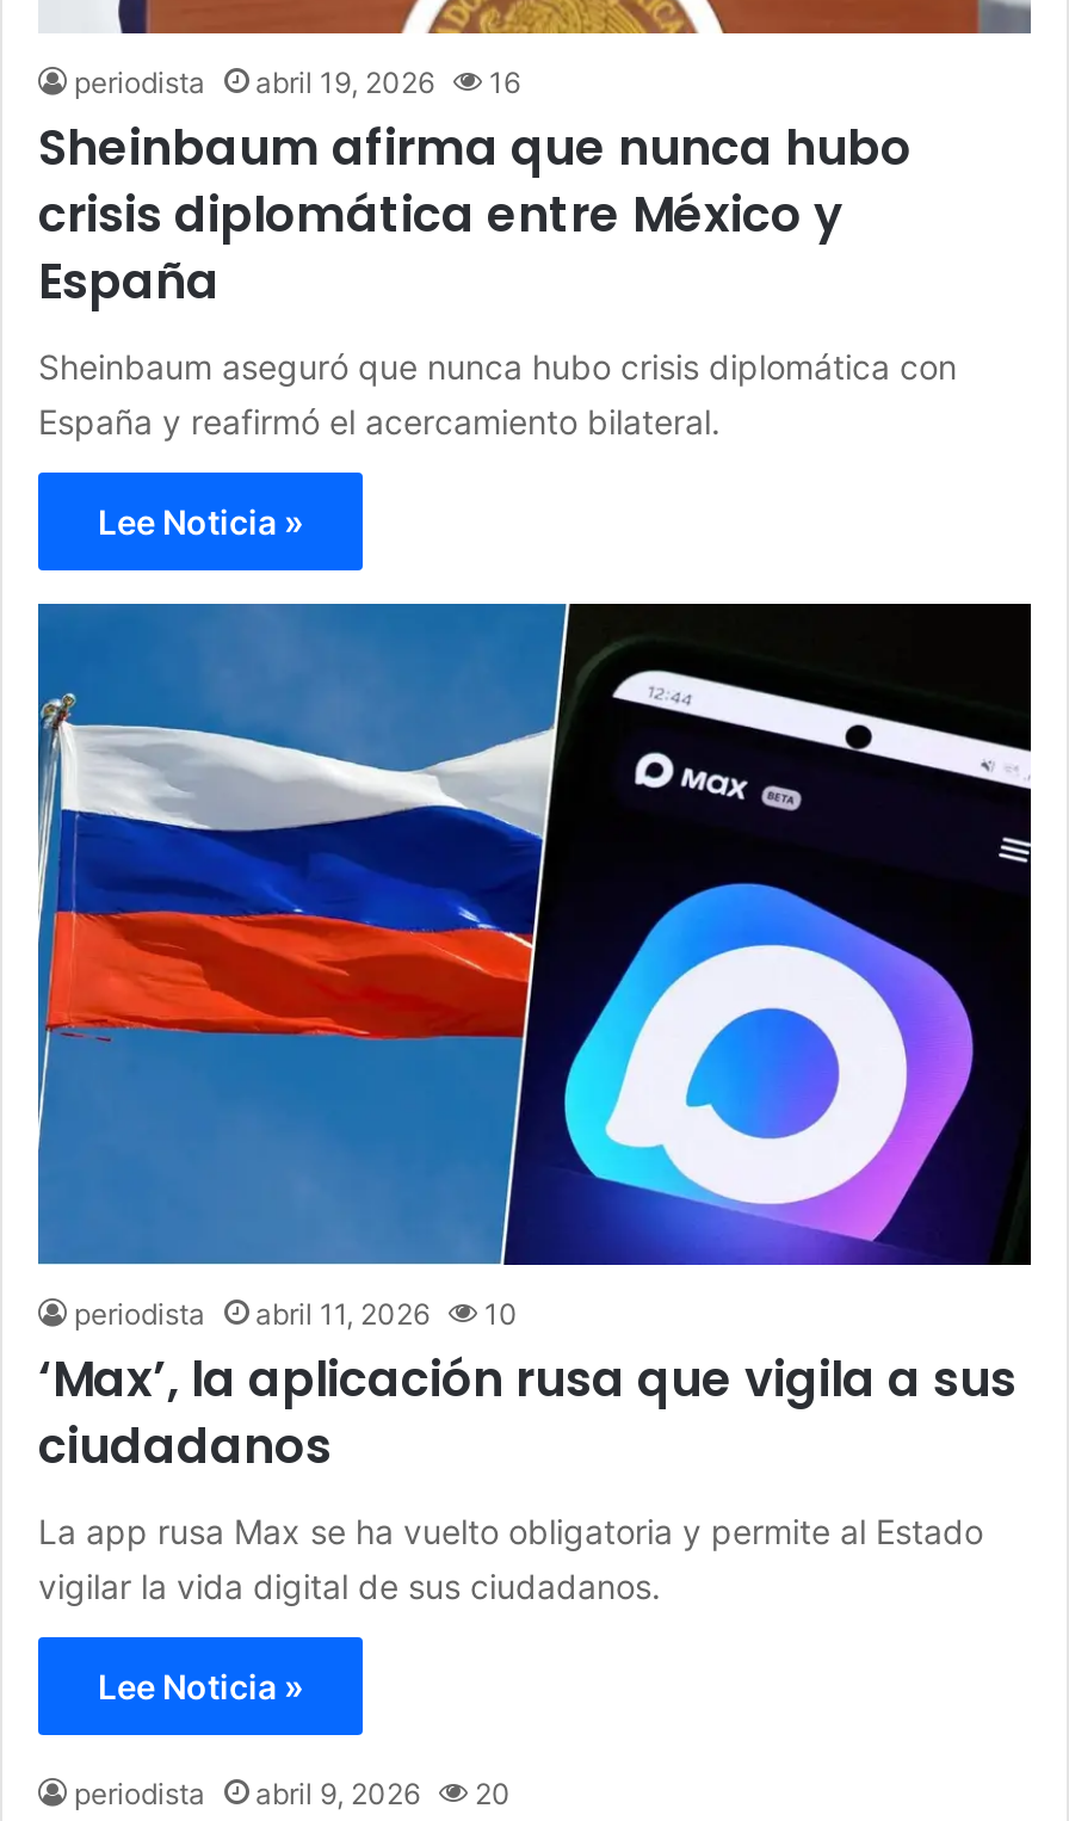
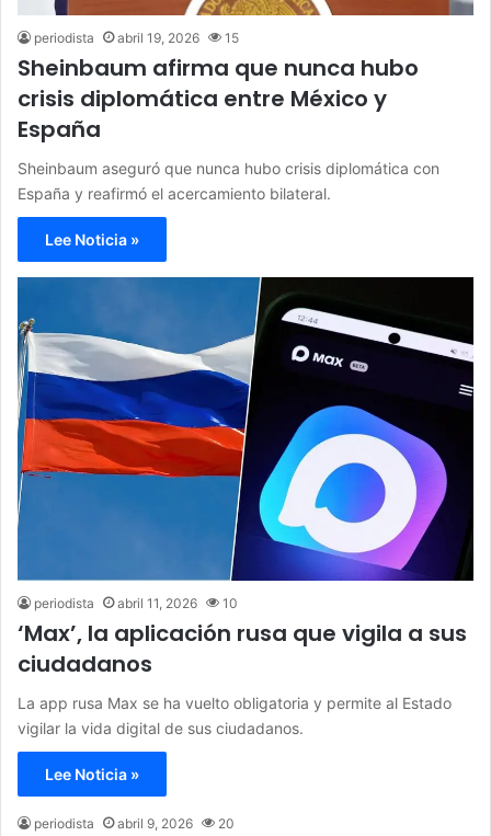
- periodista abril 19, 2026 16
+ periodista abril 19, 2026 15
